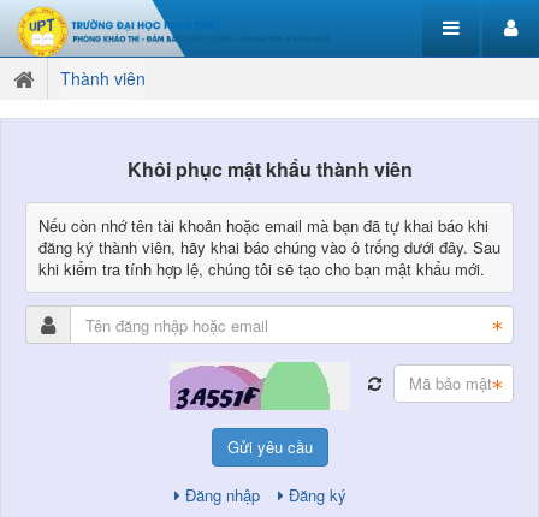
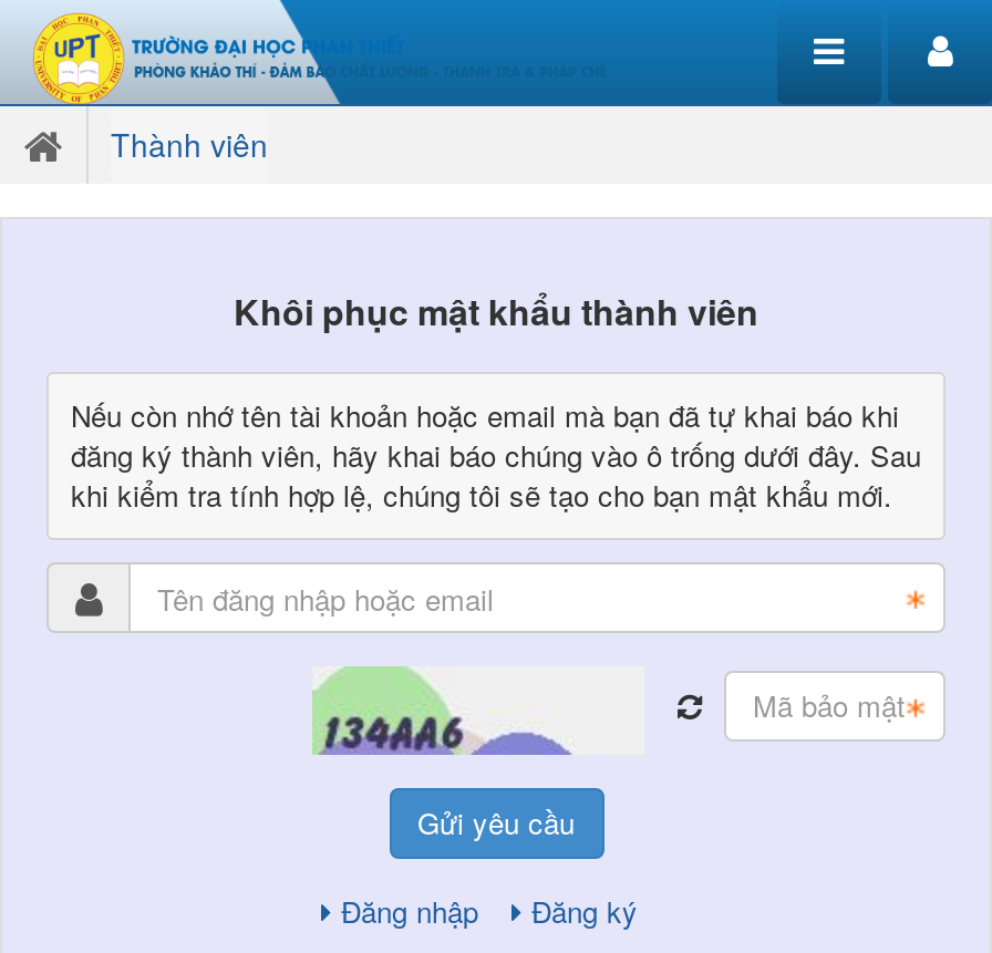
- [image]
+ [image]
